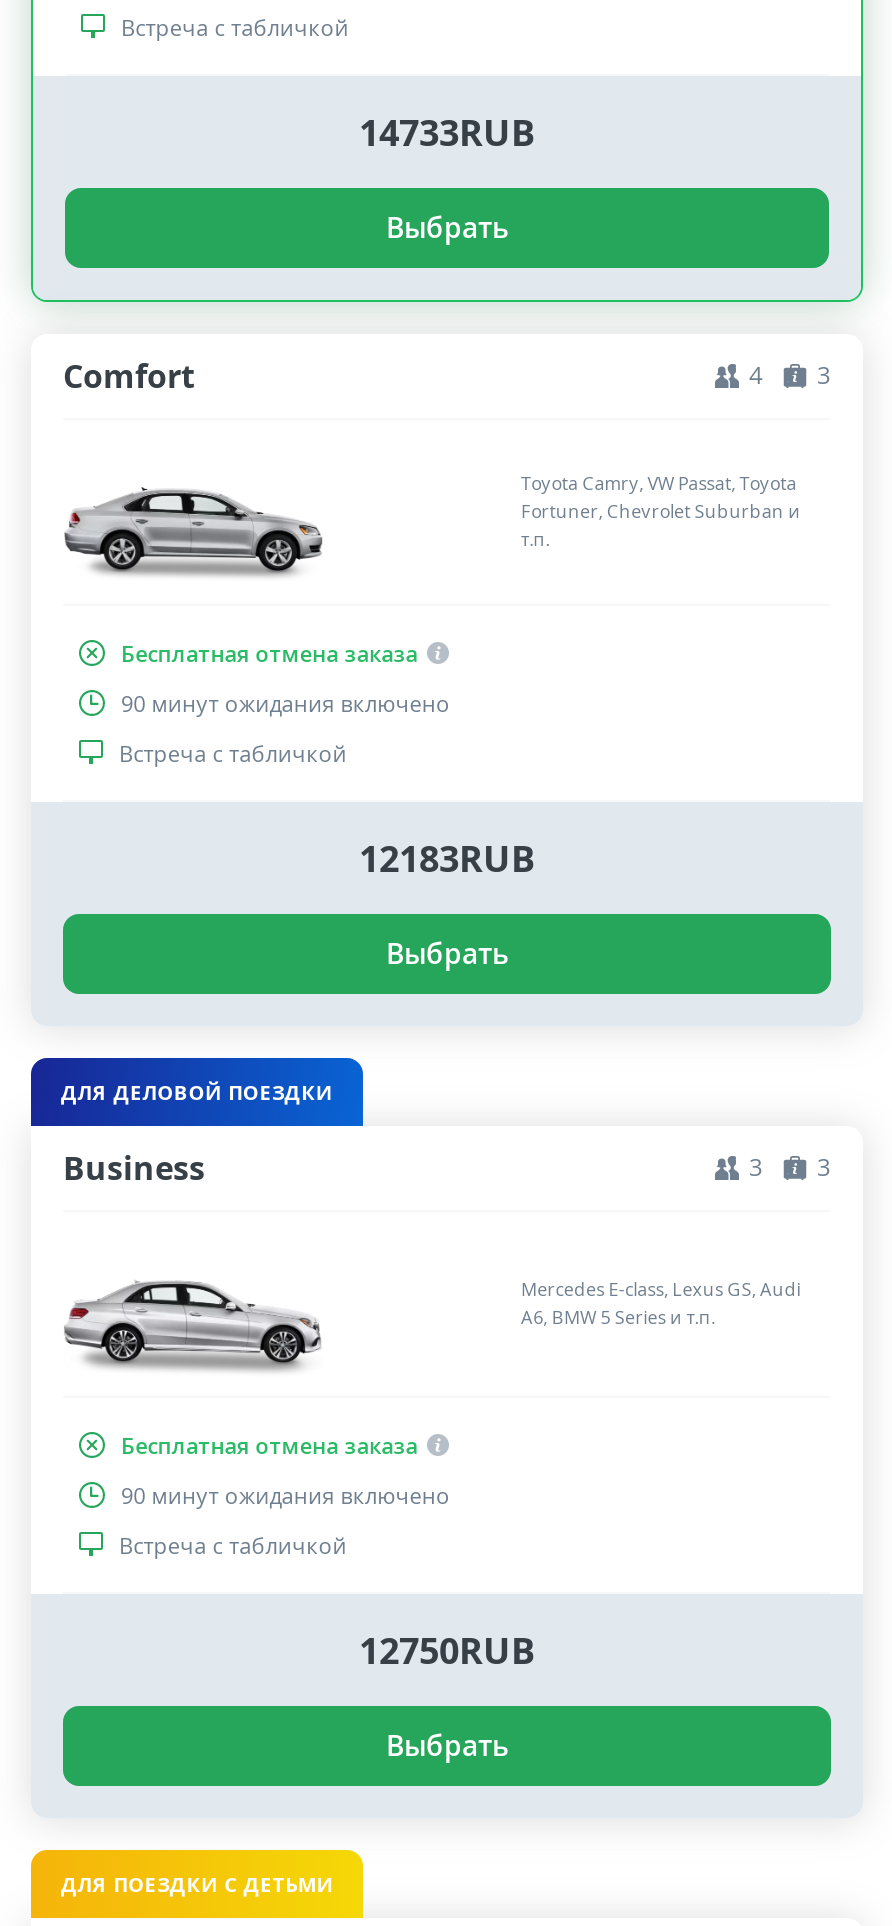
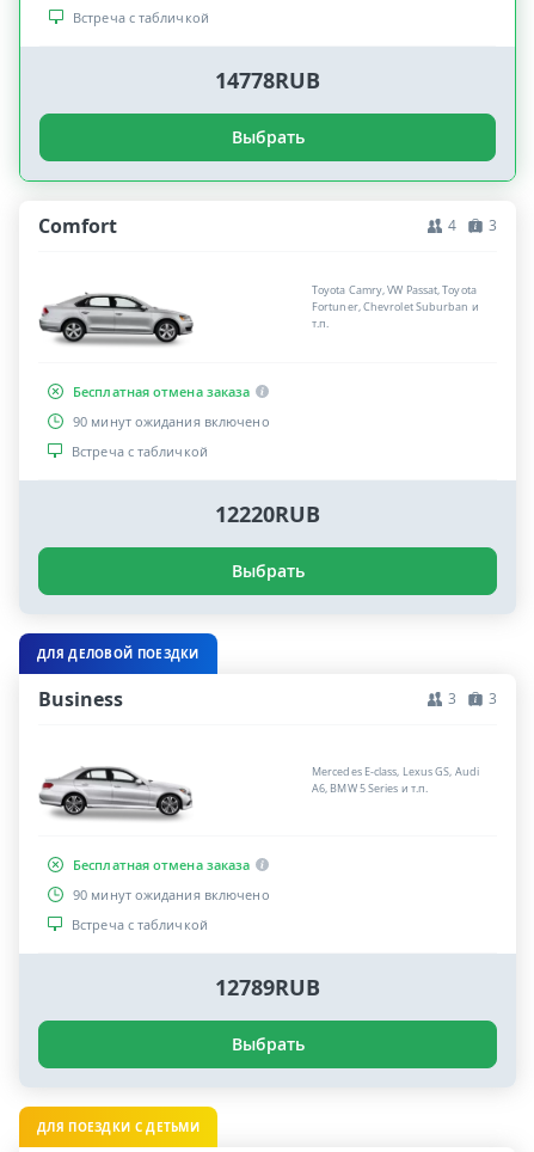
- 14733RUB
+ 14778RUB

- 12183RUB
+ 12220RUB

- 12750RUB
+ 12789RUB
